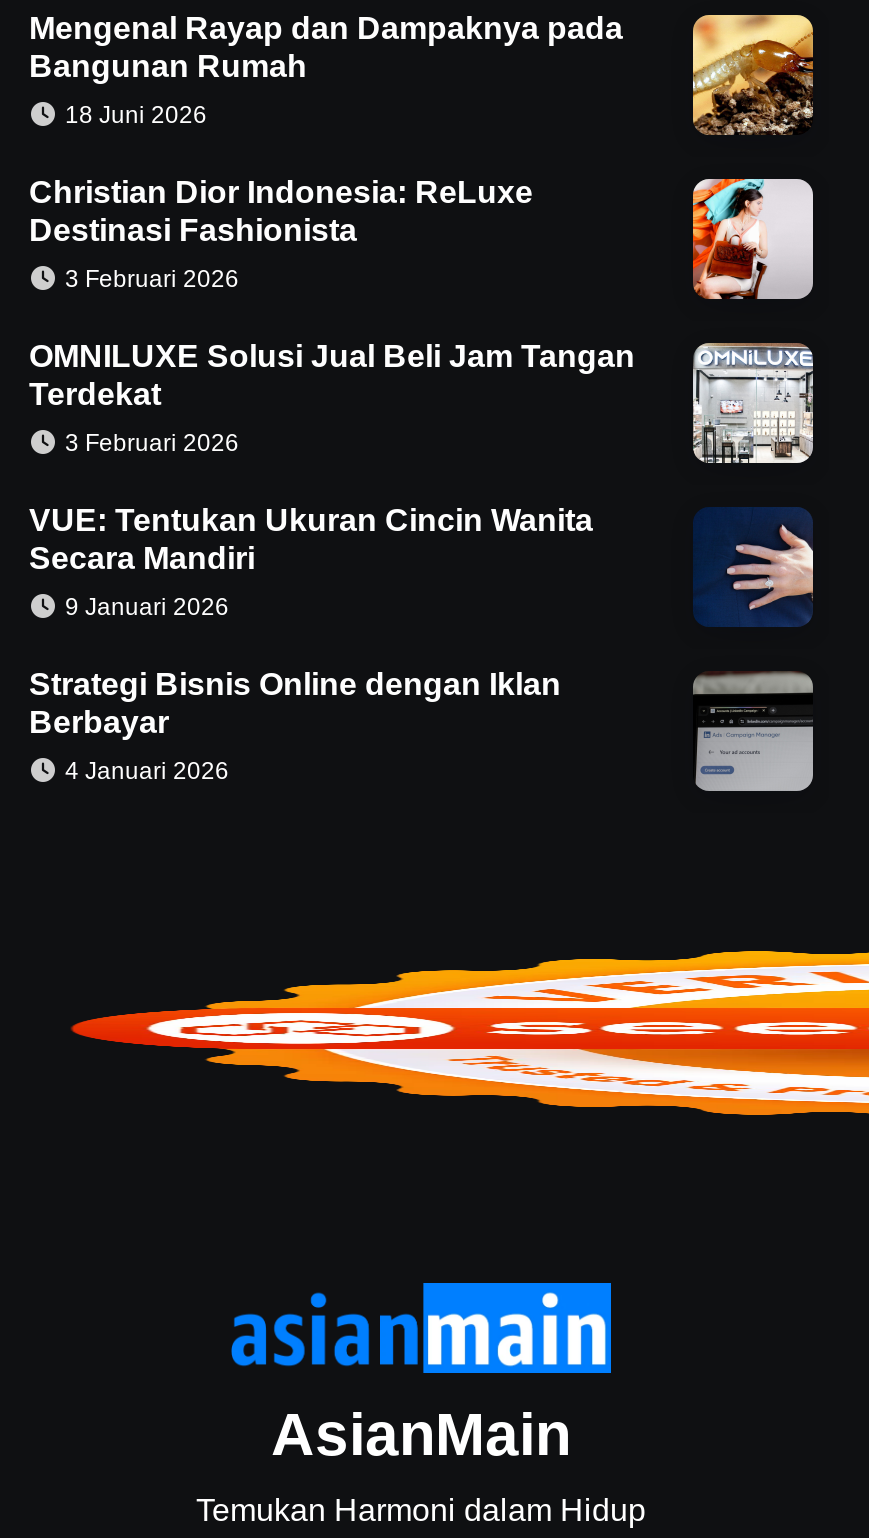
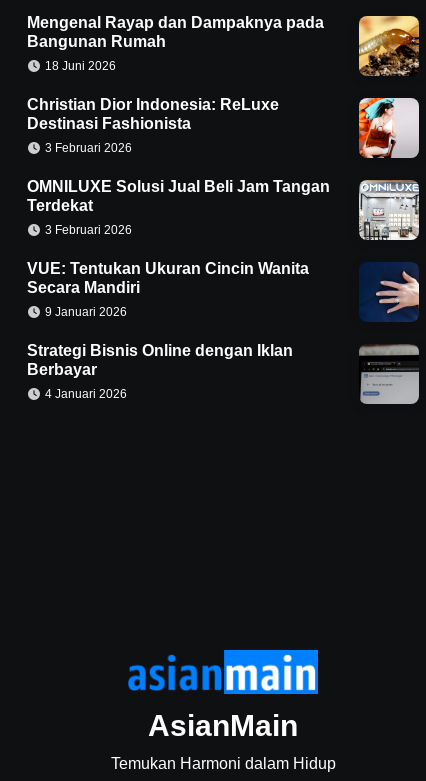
- [image]
